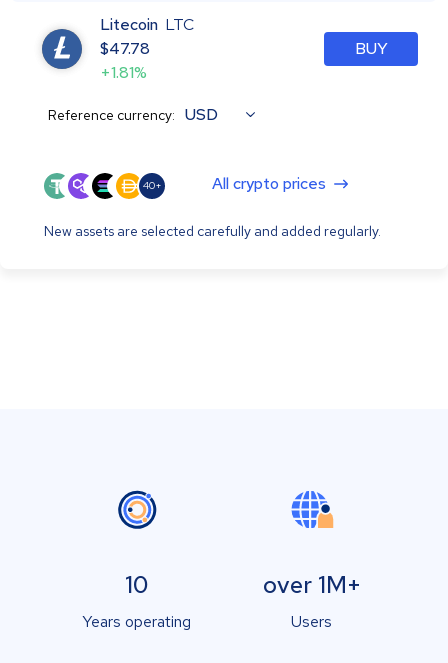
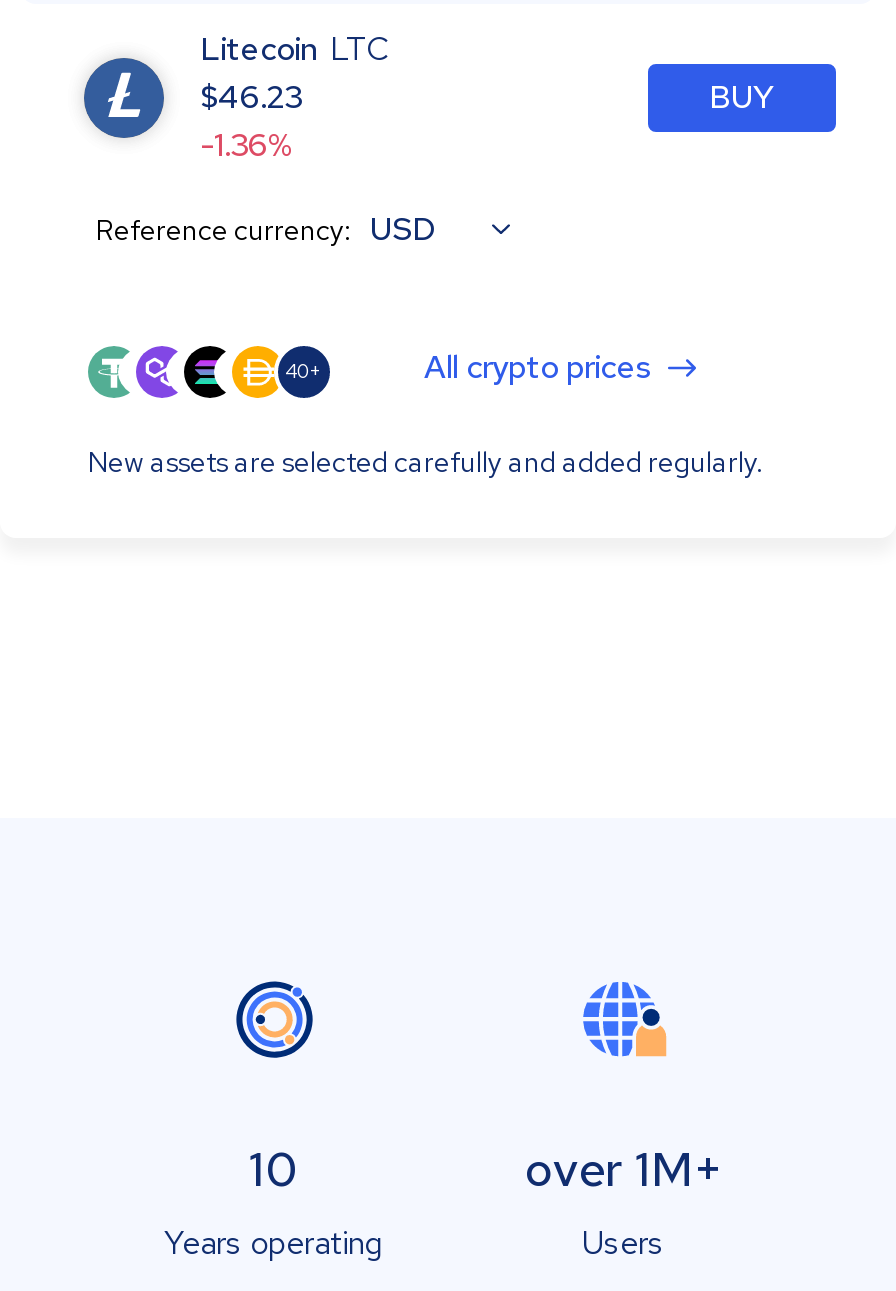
- $47.78
+ $46.23

- +1.81%
+ -1.36%
